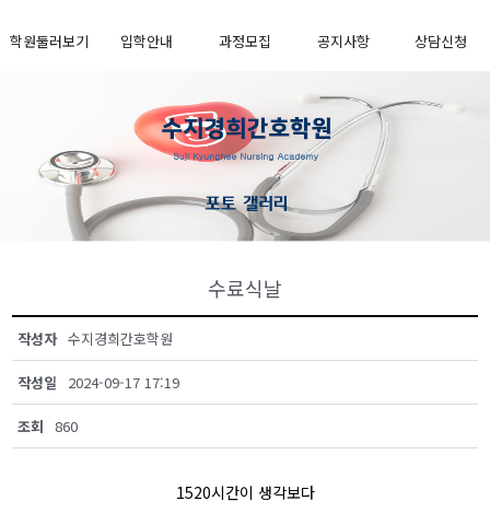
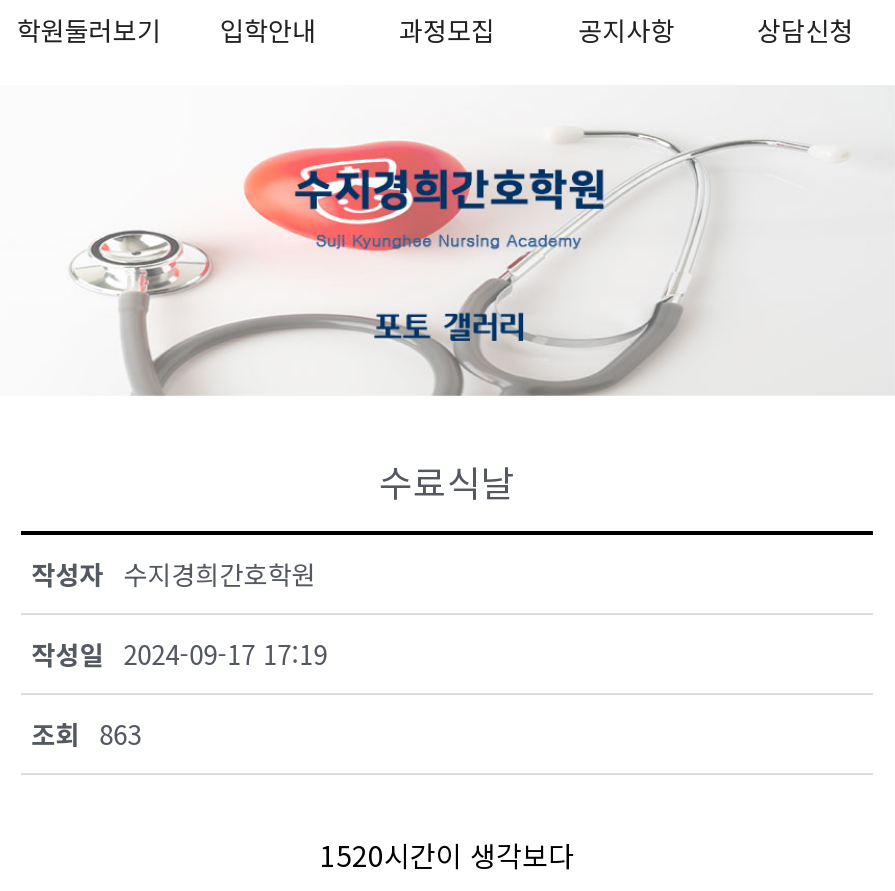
- 조회 860
+ 조회 863
